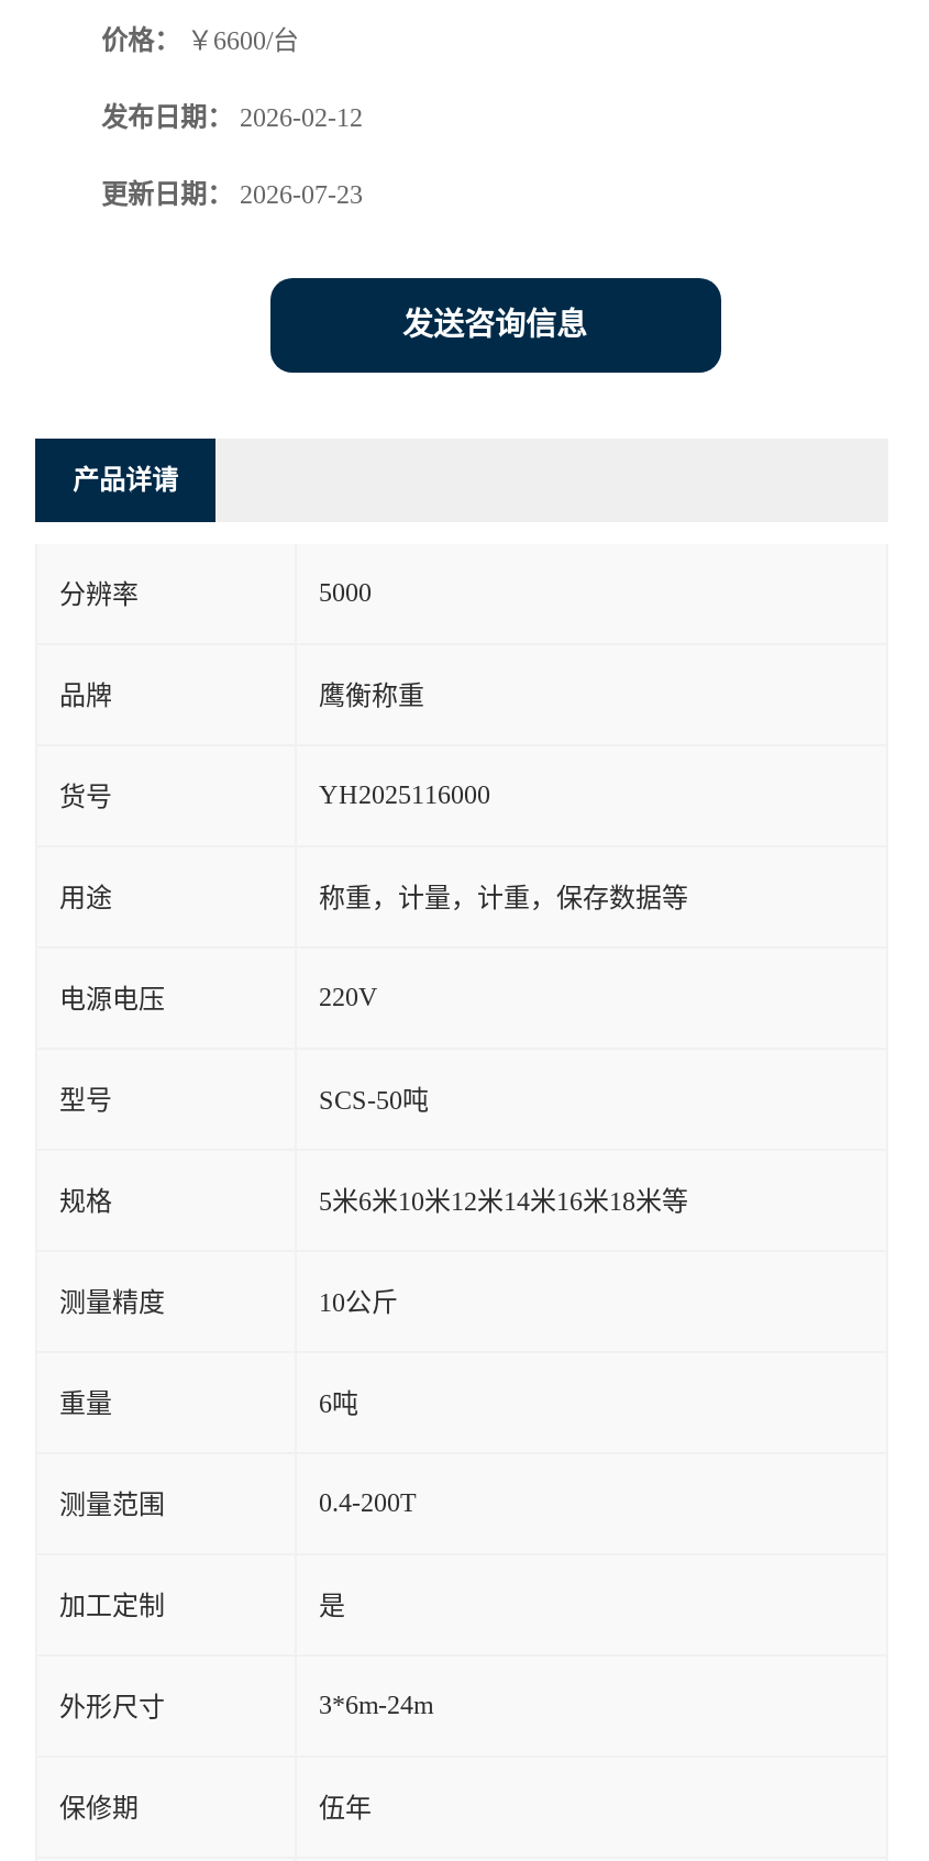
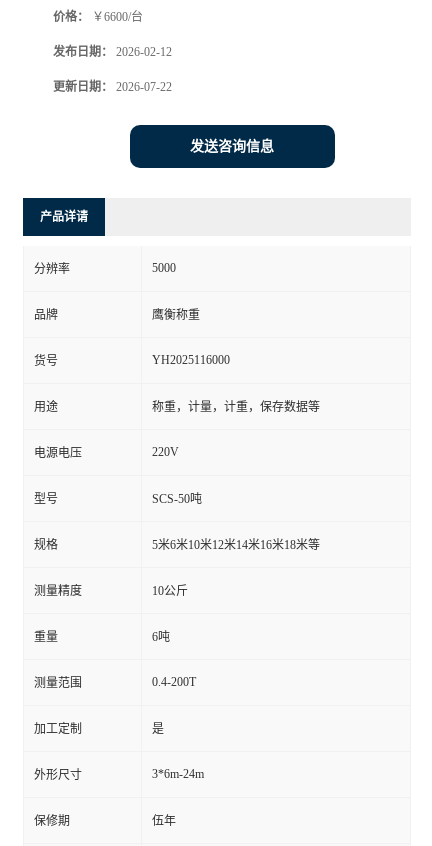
- 更新日期：2026-07-23
+ 更新日期：2026-07-22
